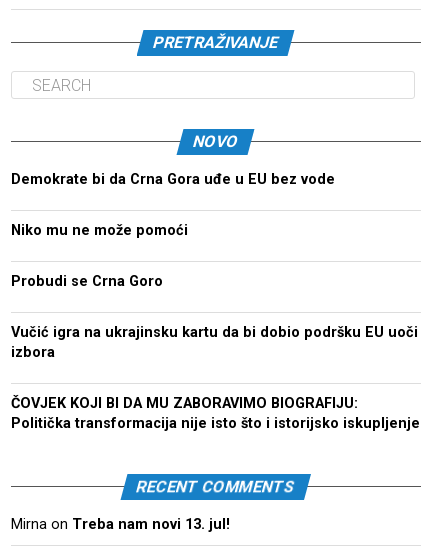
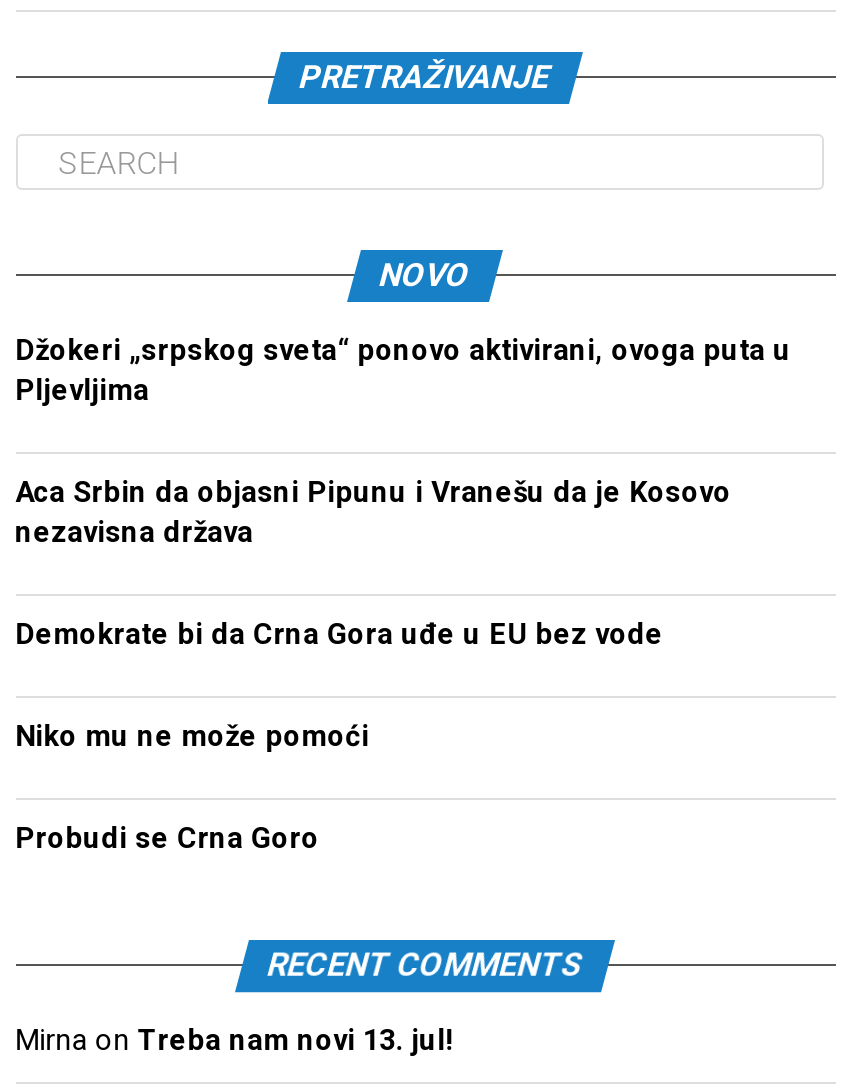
+ Džokeri „srpskog sveta“ ponovo aktivirani, ovoga puta u
+ Pljevljima
+ Aca Srbin da objasni Pipunu i Vranešu da je Kosovo
+ nezavisna država

moved down: Demokrate bi da Crna Gora uđe u EU bez vode | Niko mu ne može pomoći | Probudi se Crna Goro

- Vučić igra na ukrajinsku kartu da bi dobio podršku EU uoči
- izbora
- ČOVJEK KOJI BI DA MU ZABORAVIMO BIOGRAFIJU:
- Politička transformacija nije isto što i istorijsko iskupljenje
